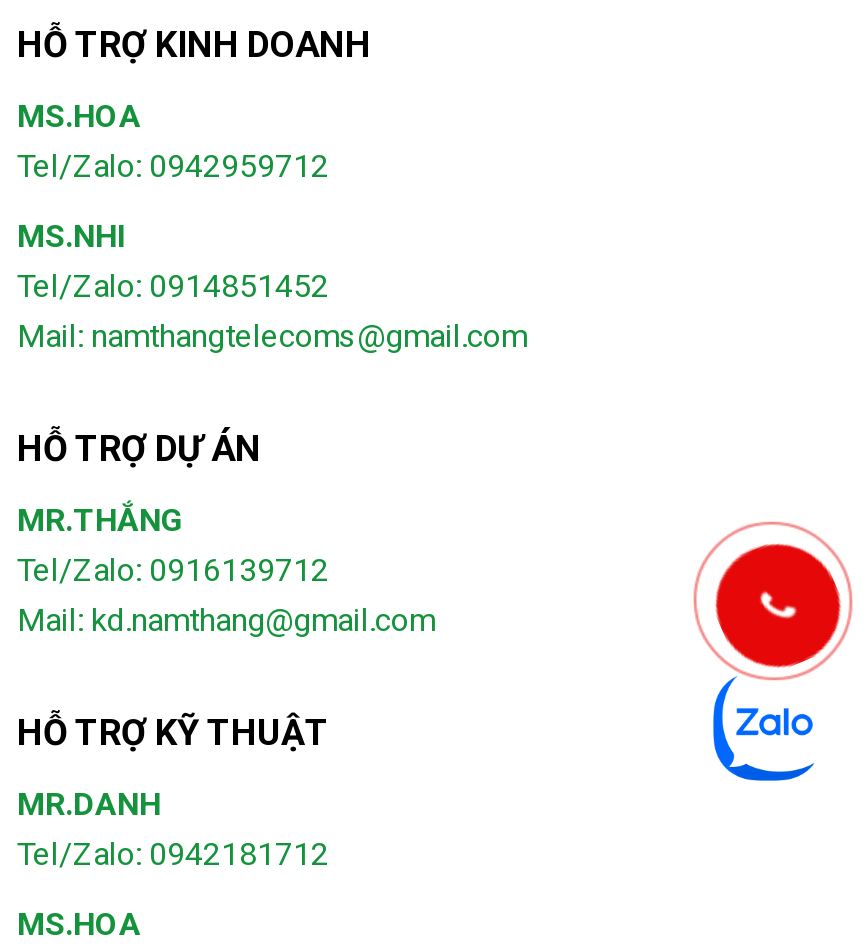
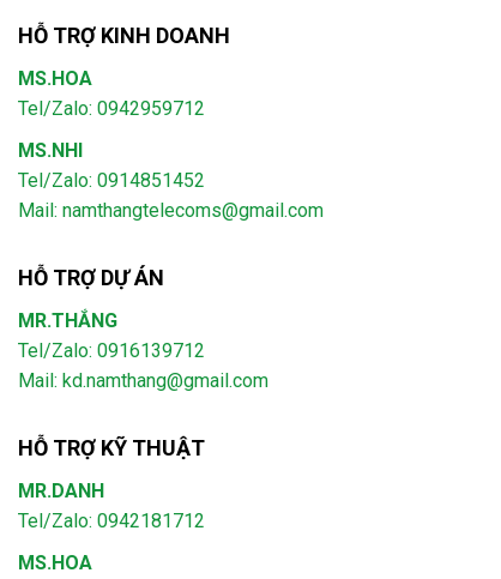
- [image]
